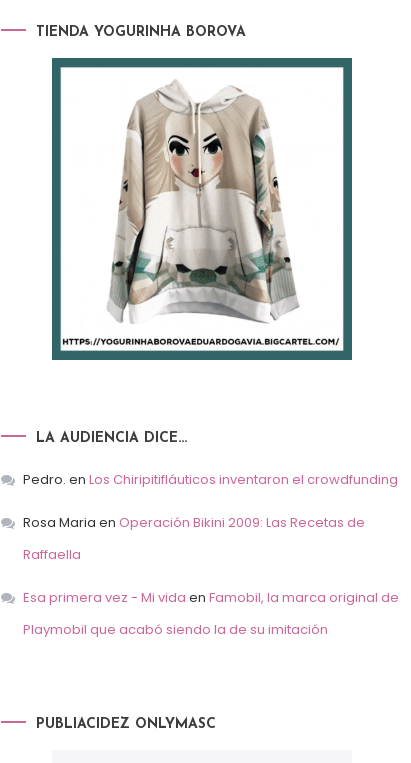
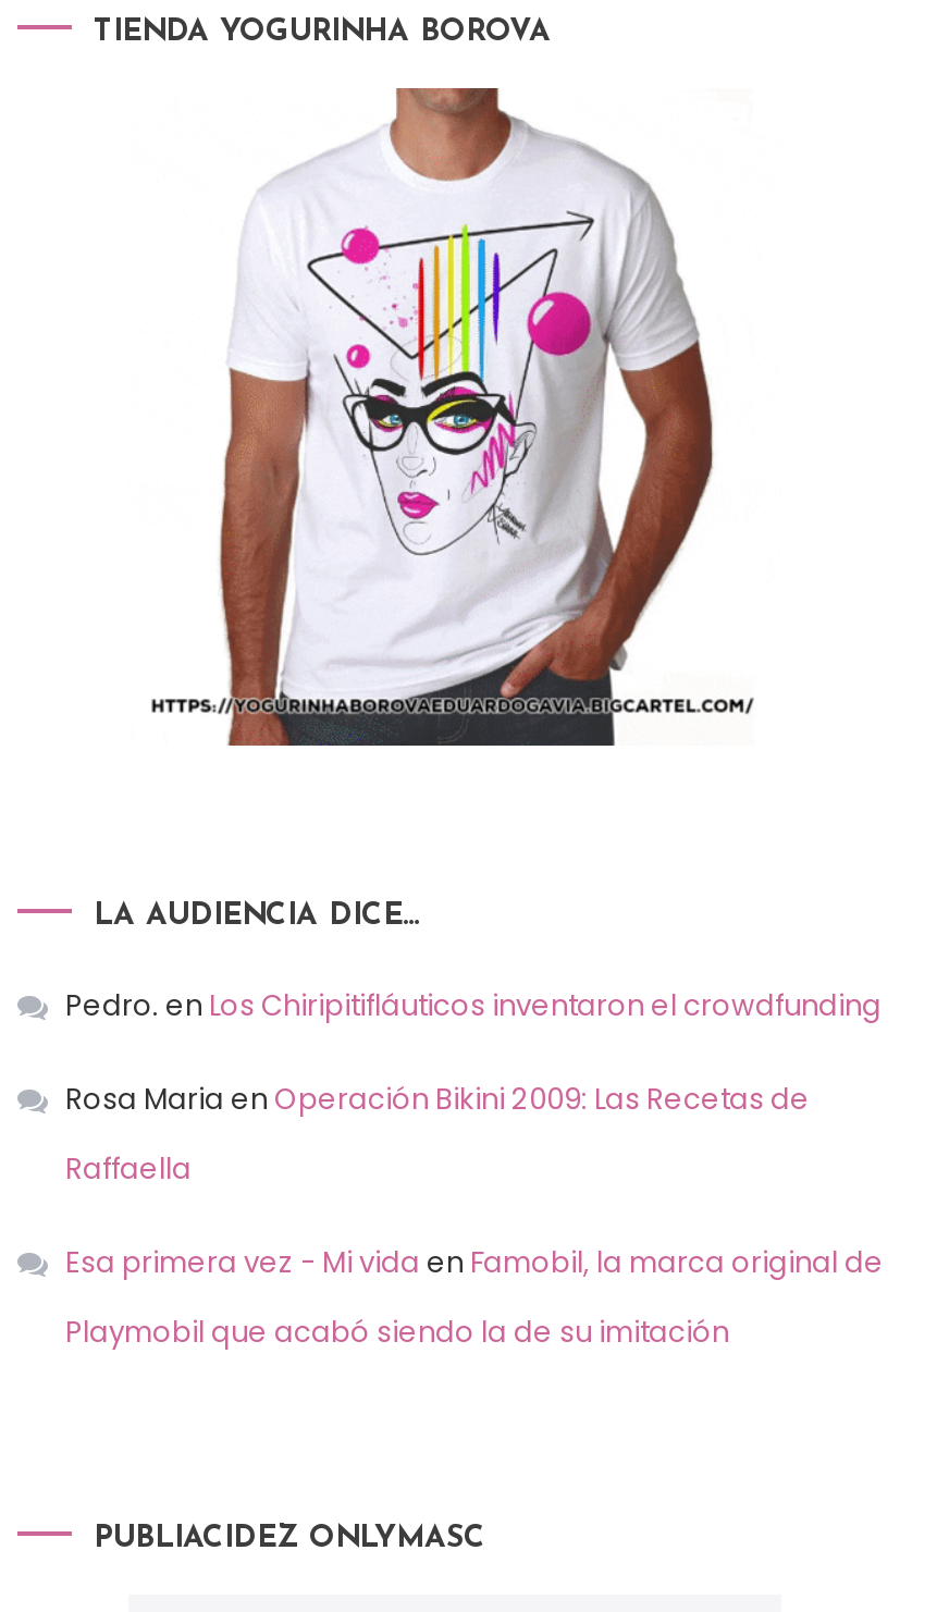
- [image]
+ [image]
